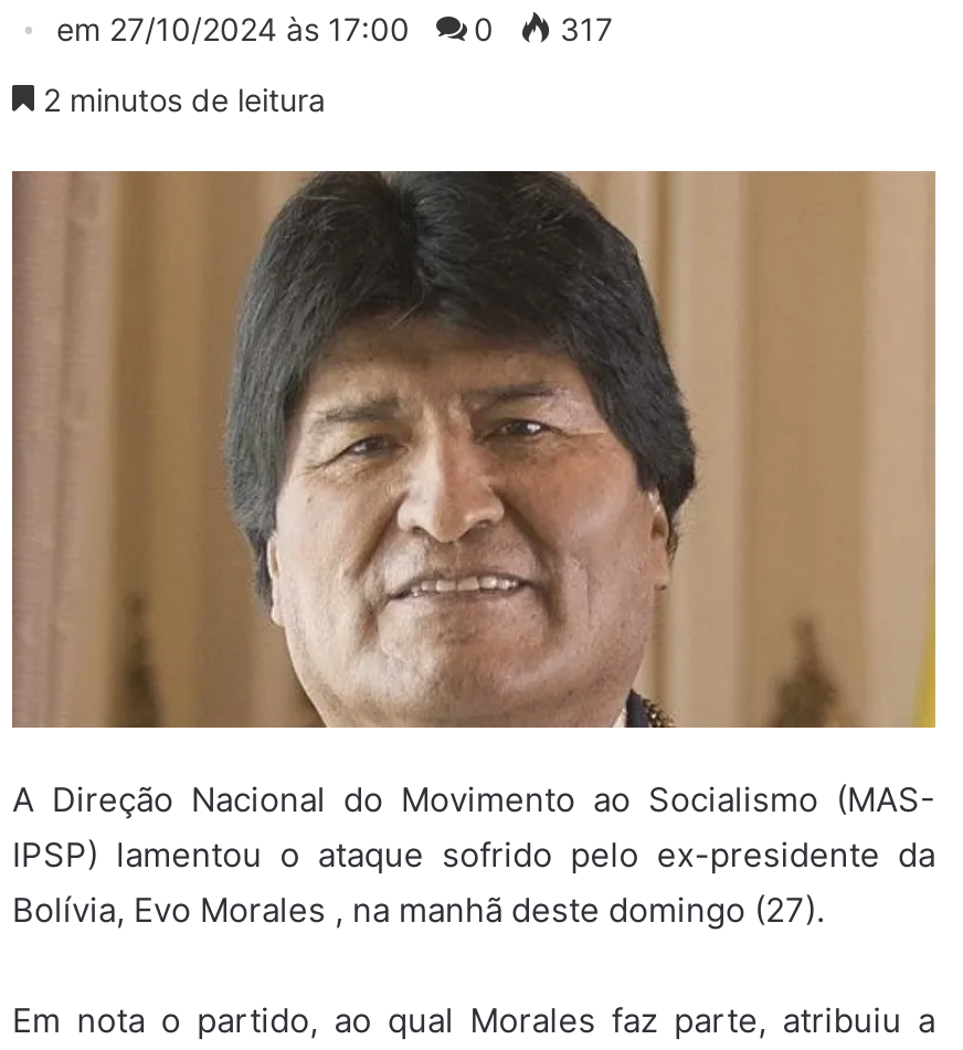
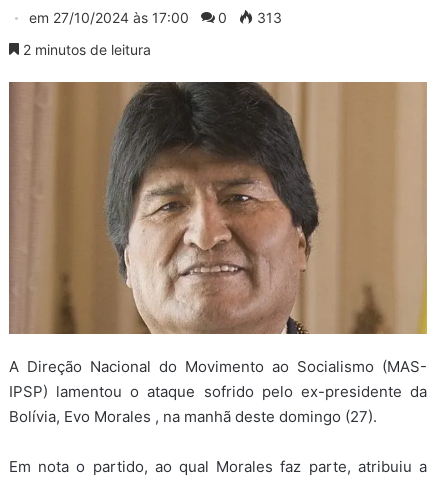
- em 27/10/2024 às 17:00 0 317
+ em 27/10/2024 às 17:00 0 313
